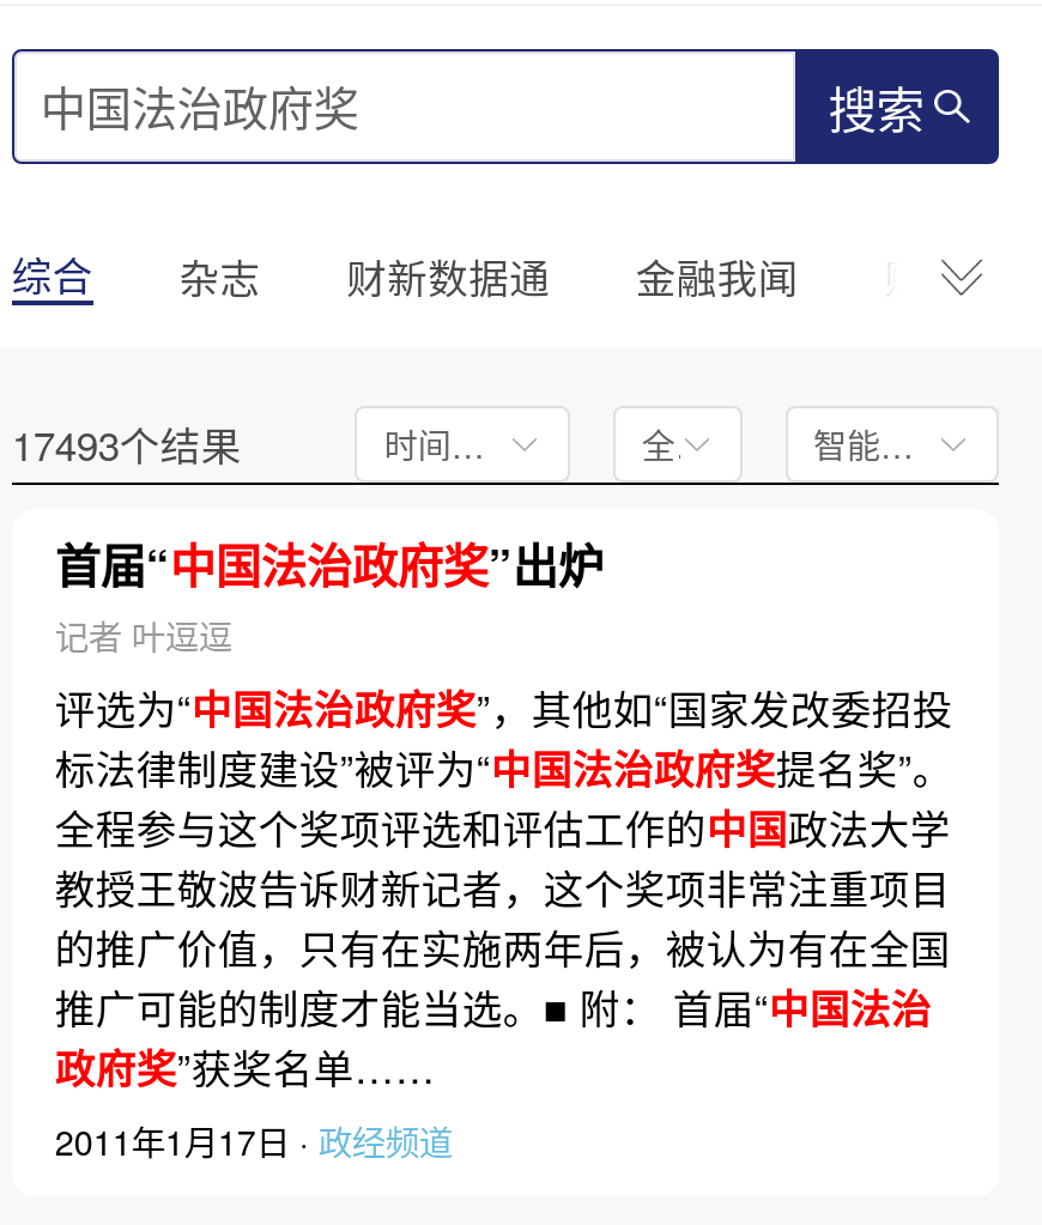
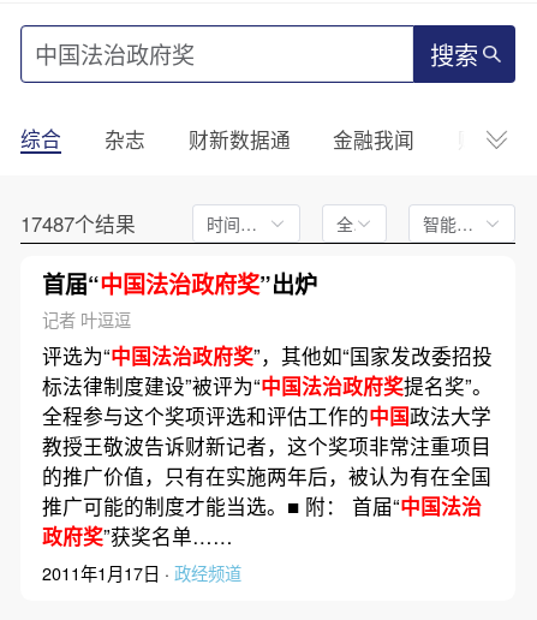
- 17493个结果
+ 17487个结果
